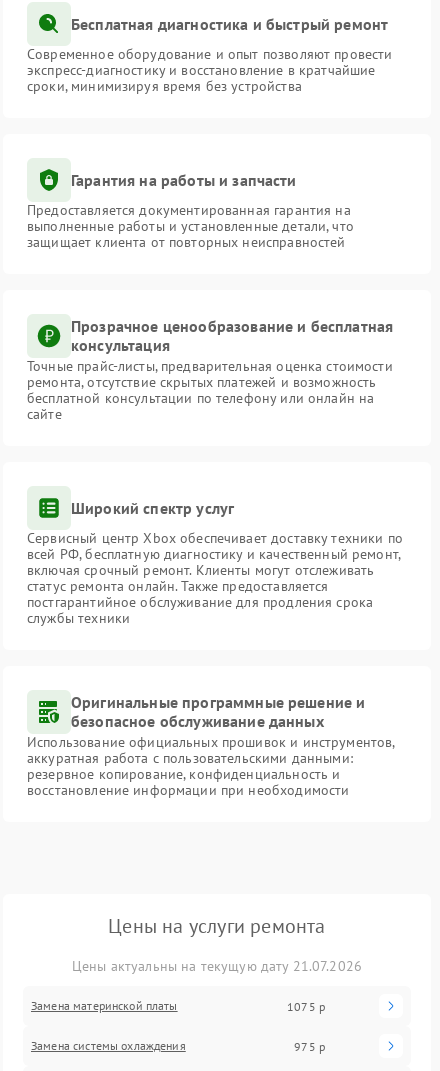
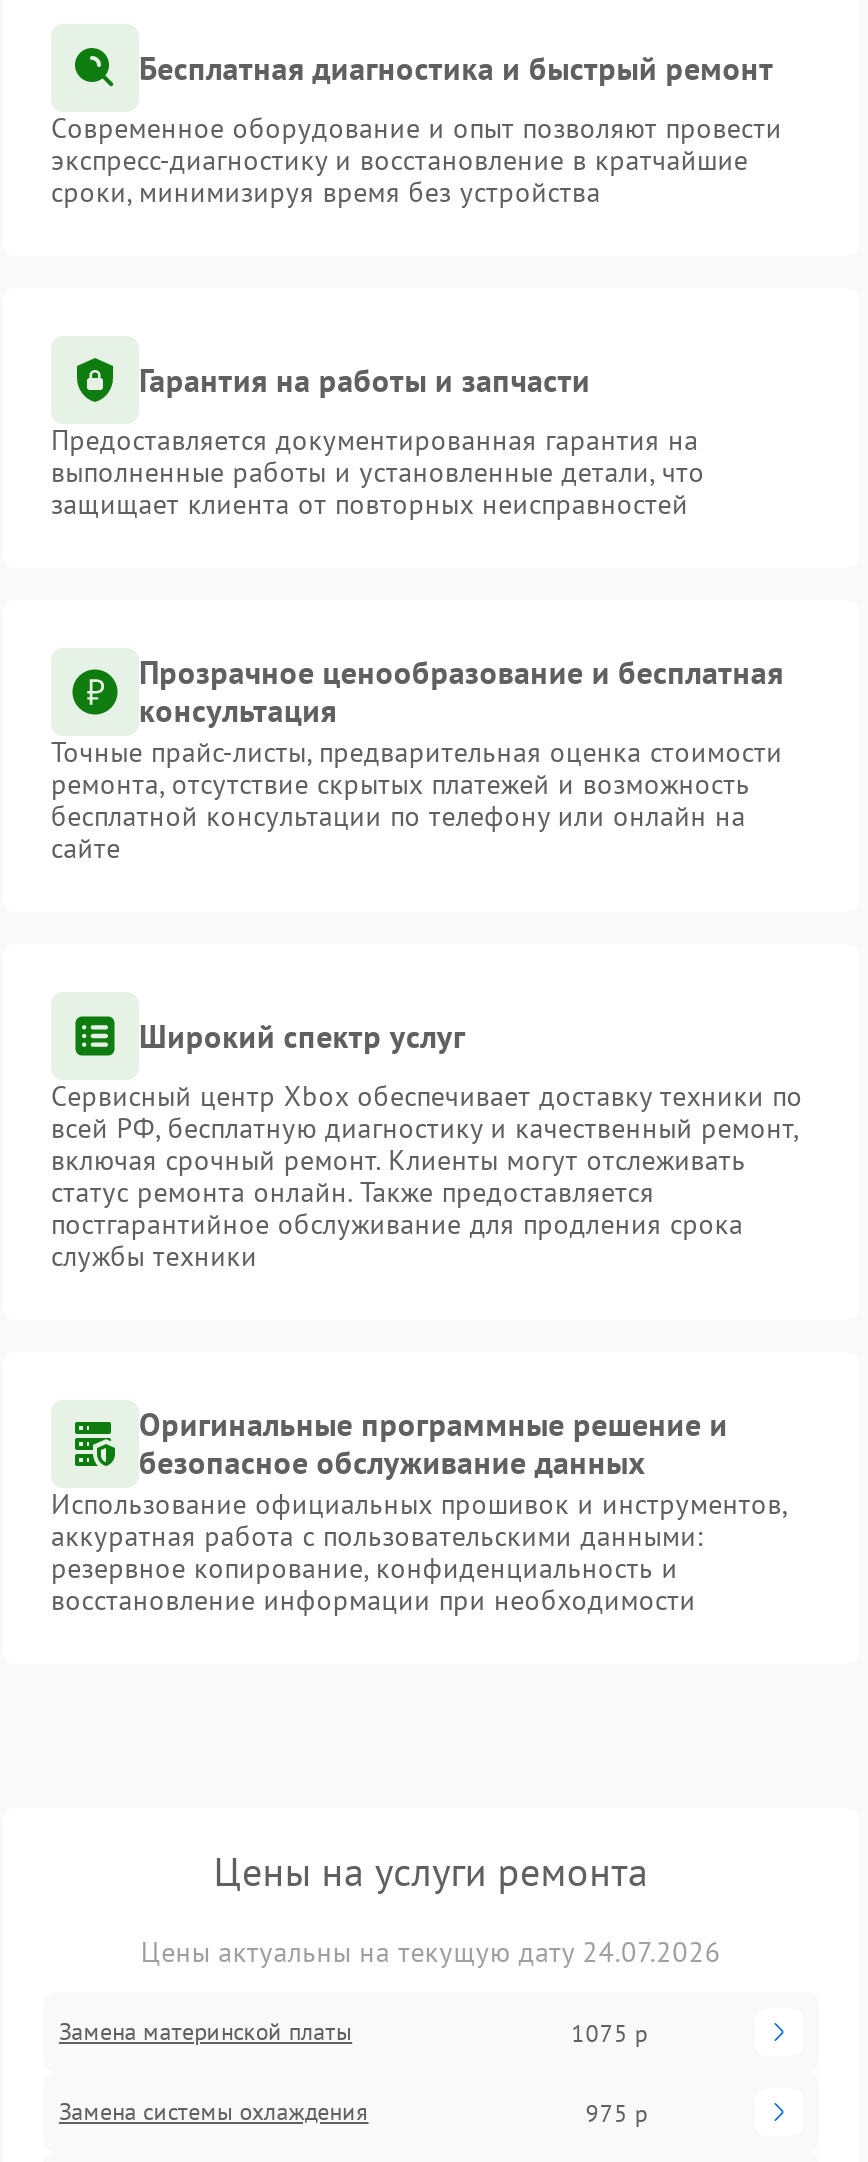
- Цены актуальны на текущую дату 21.07.2026
+ Цены актуальны на текущую дату 24.07.2026
